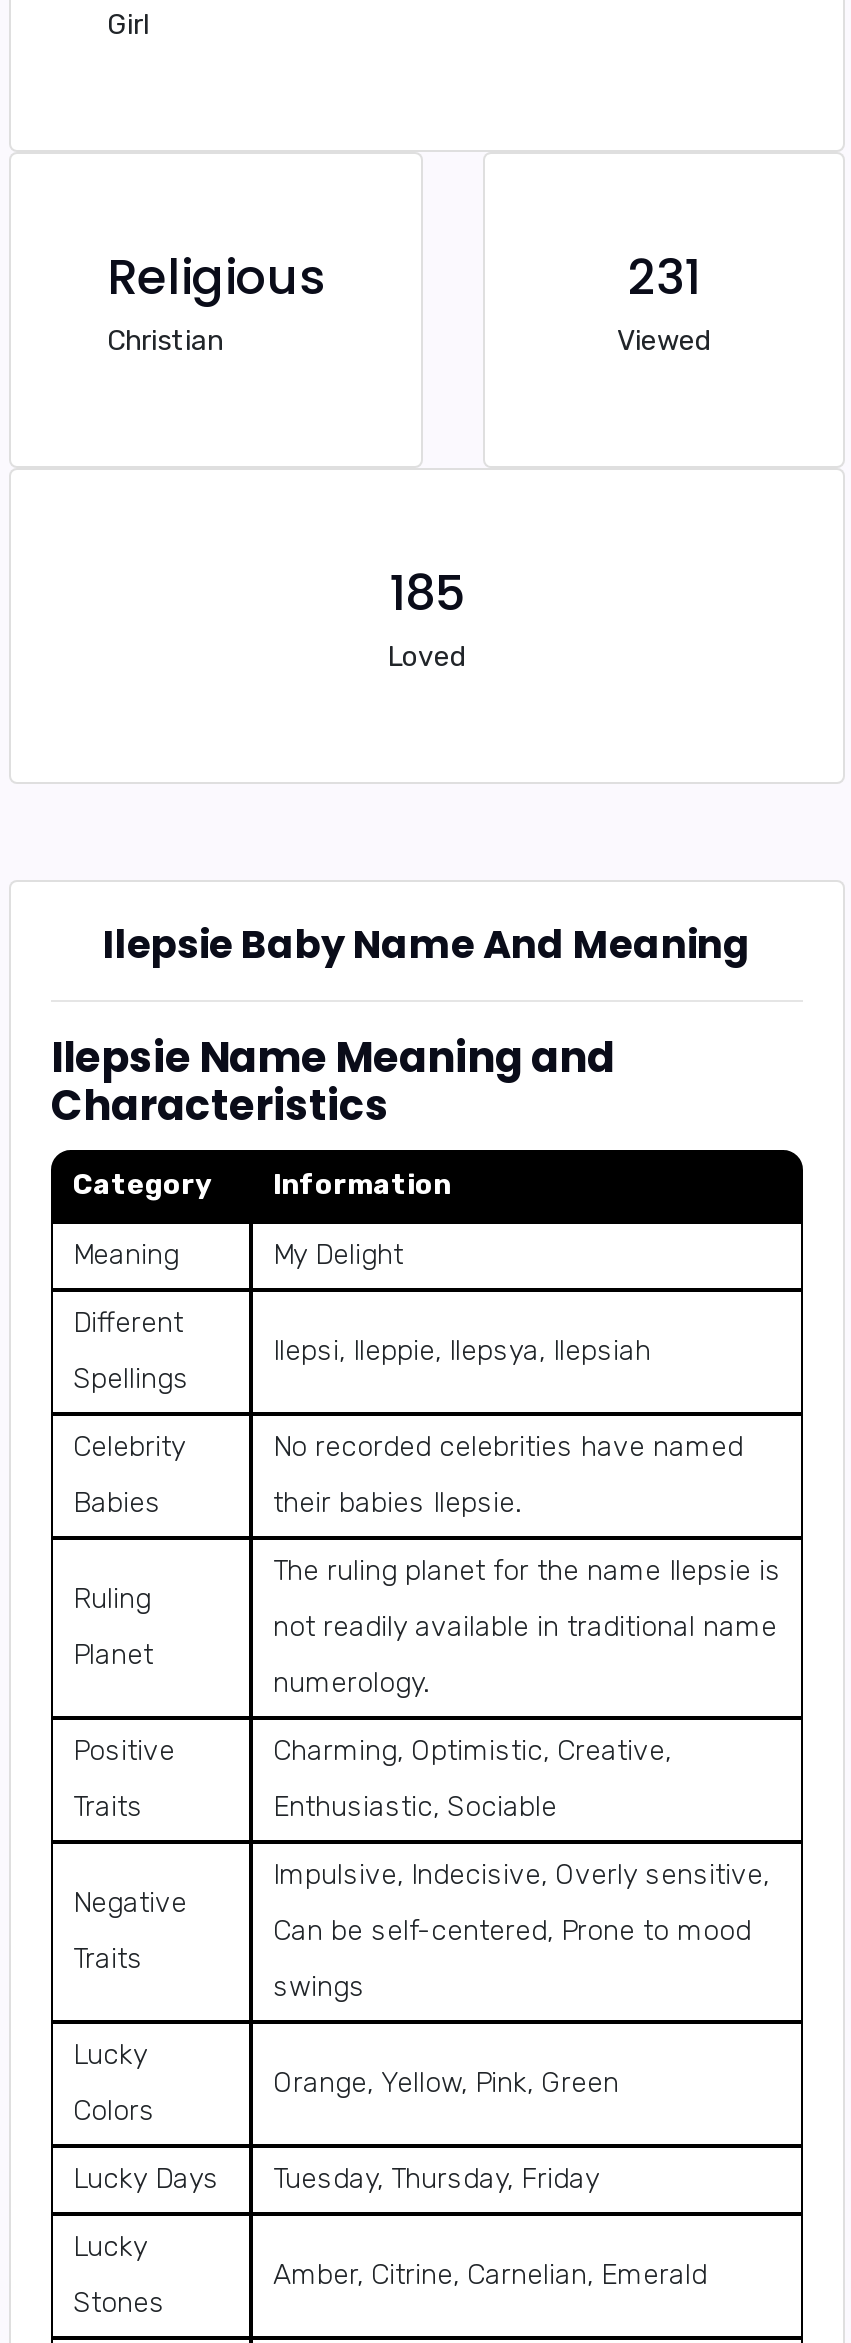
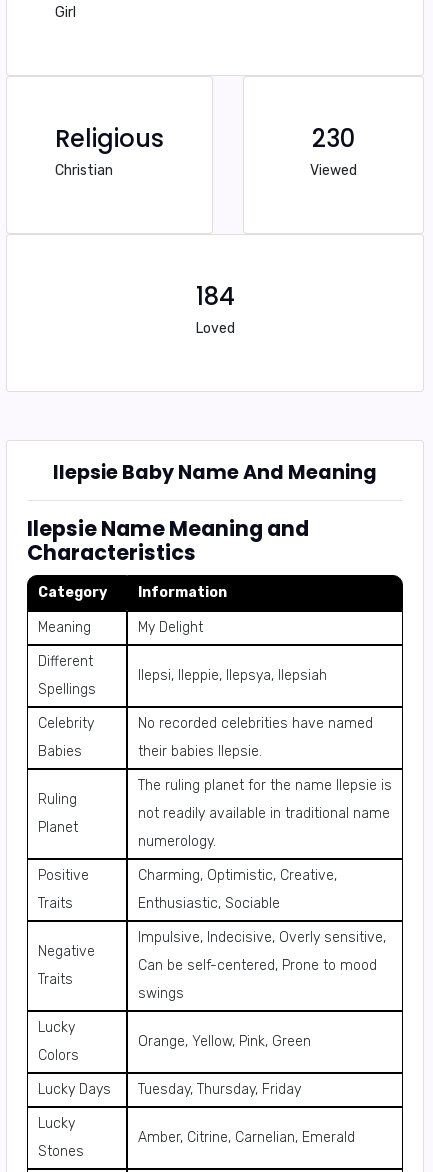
- 231
+ 230

- 185
+ 184
